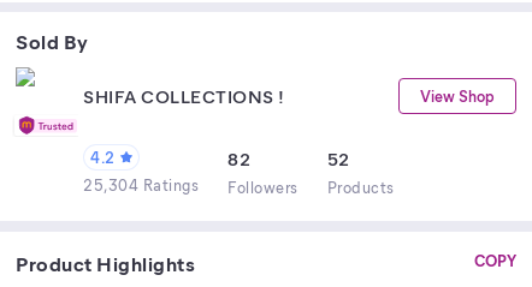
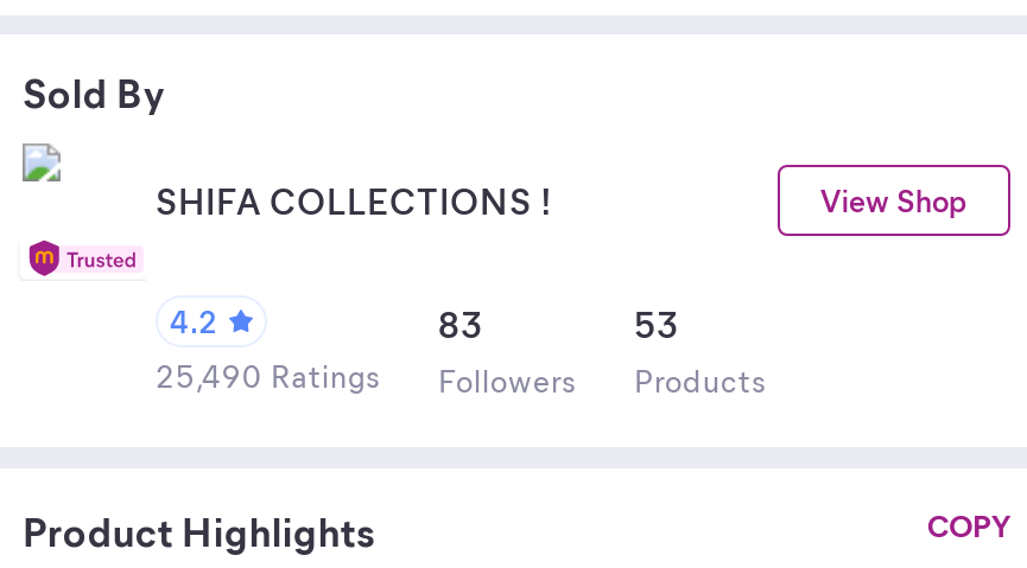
- 82
+ 83

- 52
+ 53

- 25,304 Ratings Followers Products
+ 25,490 Ratings Followers Products
